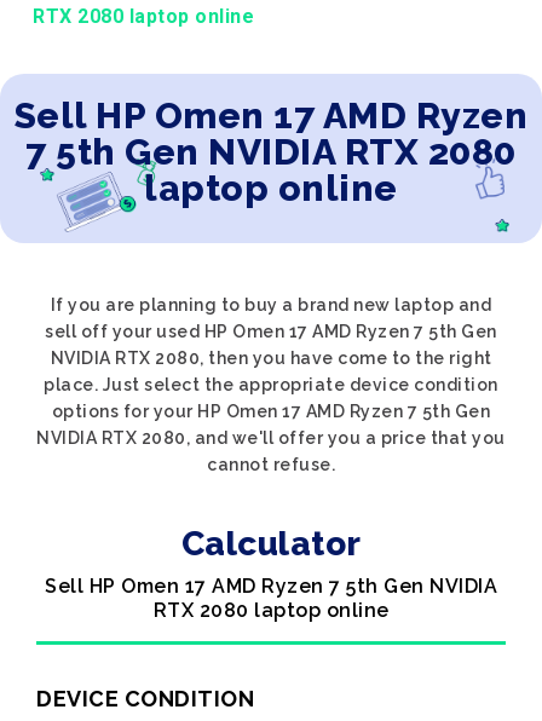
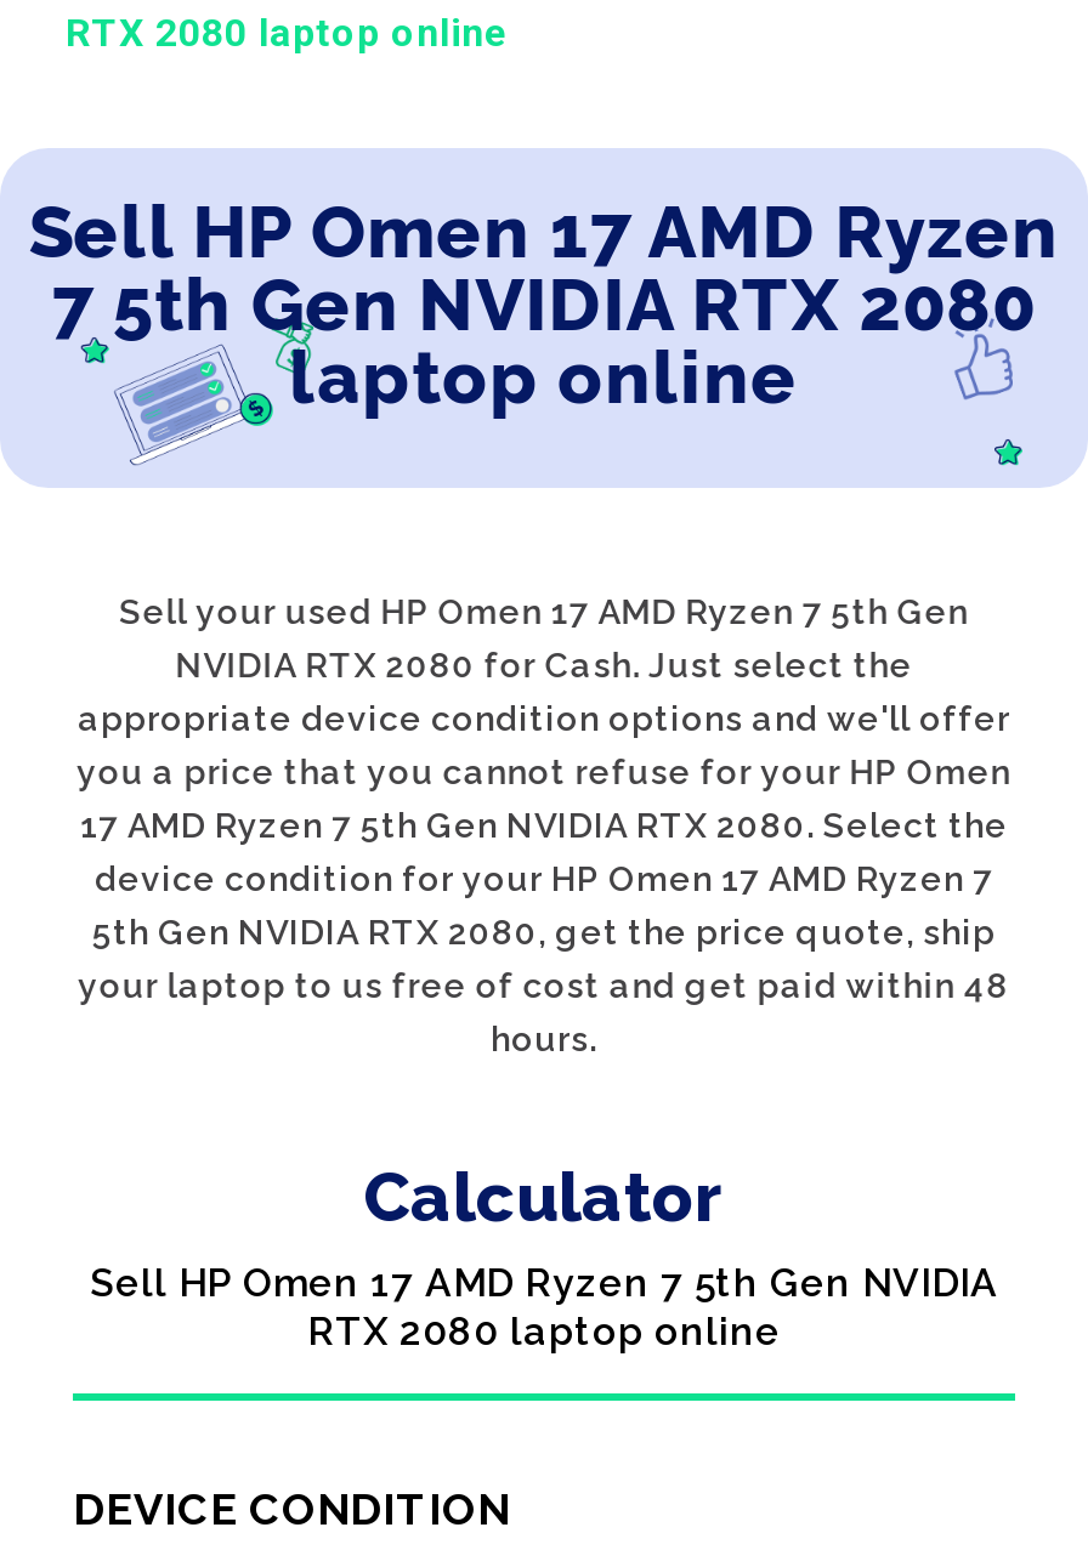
- If you are planning to buy a brand new laptop and
- sell off your used HP Omen 17 AMD Ryzen 7 5th Gen
- NVIDIA RTX 2080, then you have come to the right
- place. Just select the appropriate device condition
- options for your HP Omen 17 AMD Ryzen 7 5th Gen
- NVIDIA RTX 2080, and we'll offer you a price that you
- cannot refuse.
+ Sell your used HP Omen 17 AMD Ryzen 7 5th Gen
+ NVIDIA RTX 2080 for Cash. Just select the
+ appropriate device condition options and we'll offer
+ you a price that you cannot refuse for your HP Omen
+ 17 AMD Ryzen 7 5th Gen NVIDIA RTX 2080. Select the
+ device condition for your HP Omen 17 AMD Ryzen 7
+ 5th Gen NVIDIA RTX 2080, get the price quote, ship
+ your laptop to us free of cost and get paid within 48
+ hours.
